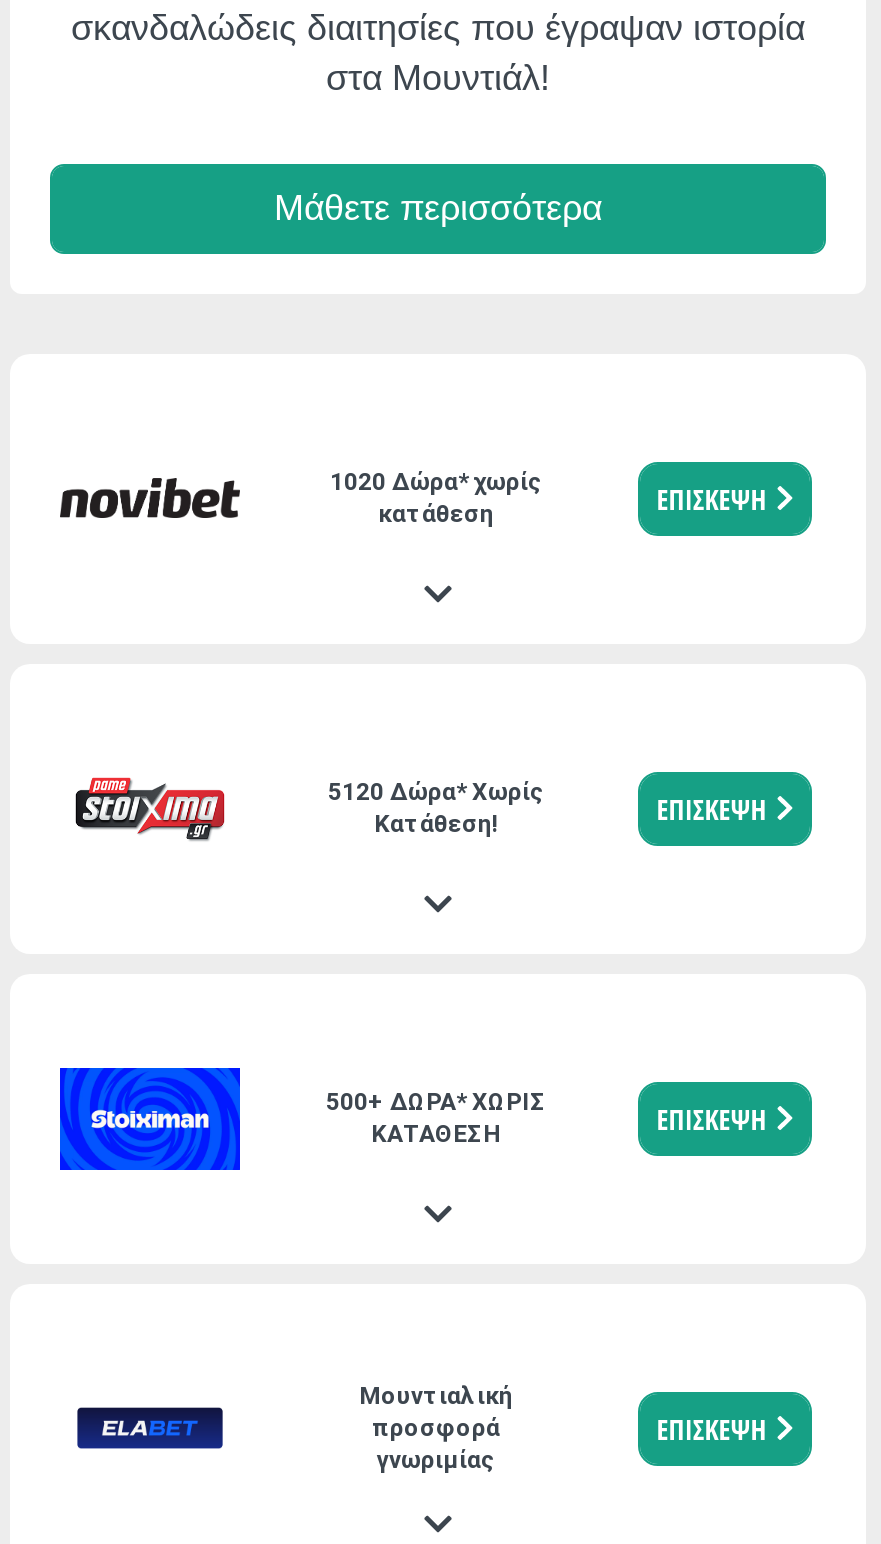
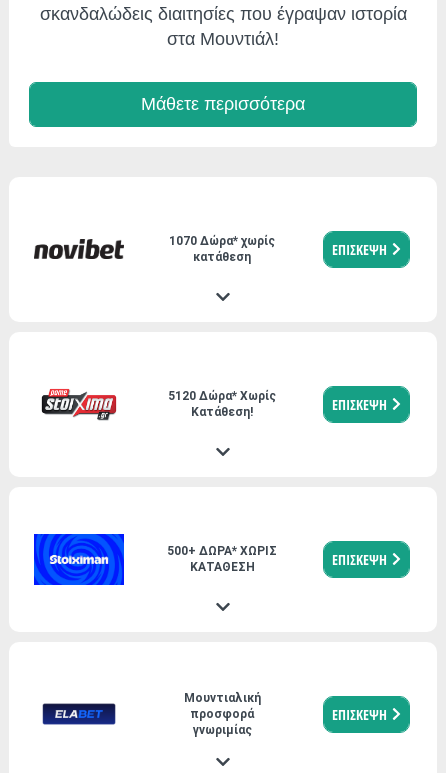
- 1020 Δώρα* χωρίς
+ 1070 Δώρα* χωρίς
